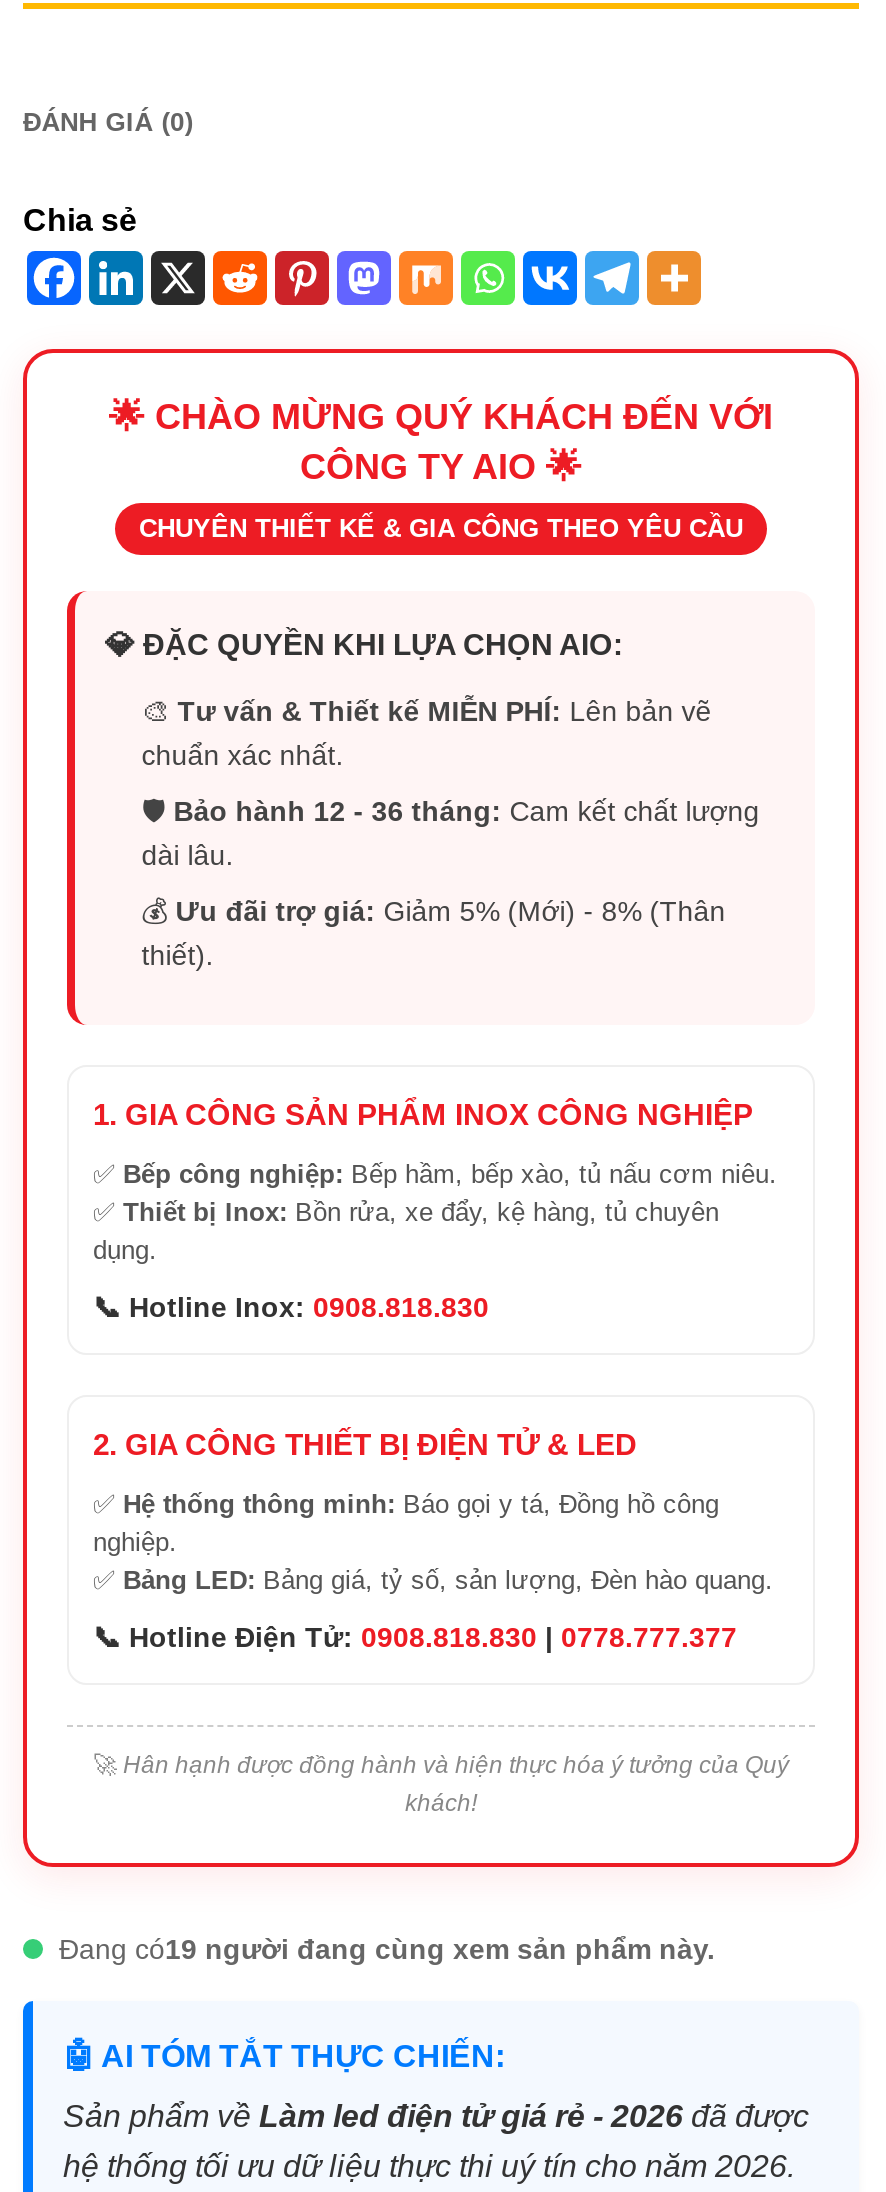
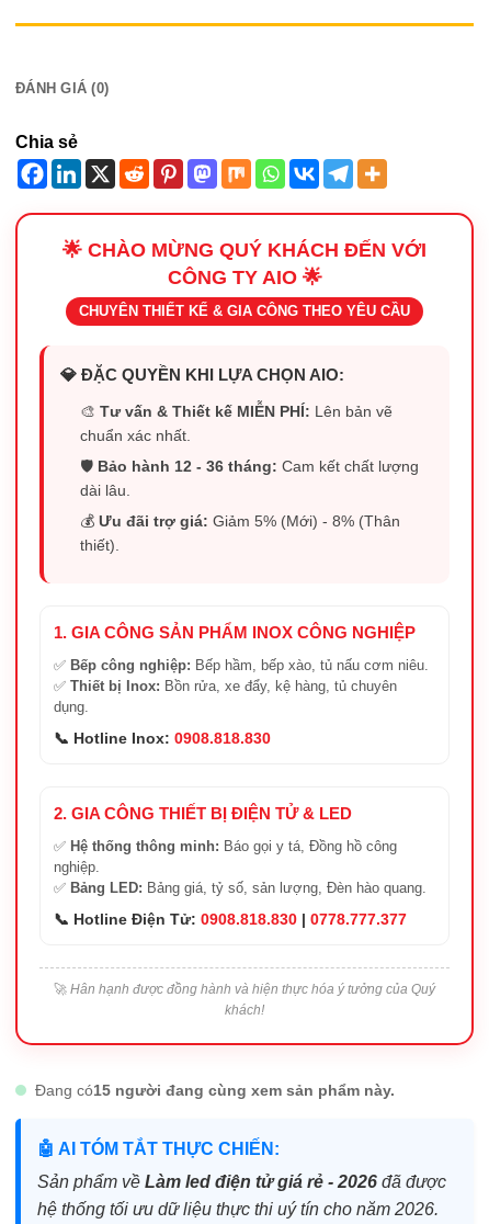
- Đang có19 người đang cùng xem sản phẩm này.
+ Đang có15 người đang cùng xem sản phẩm này.
